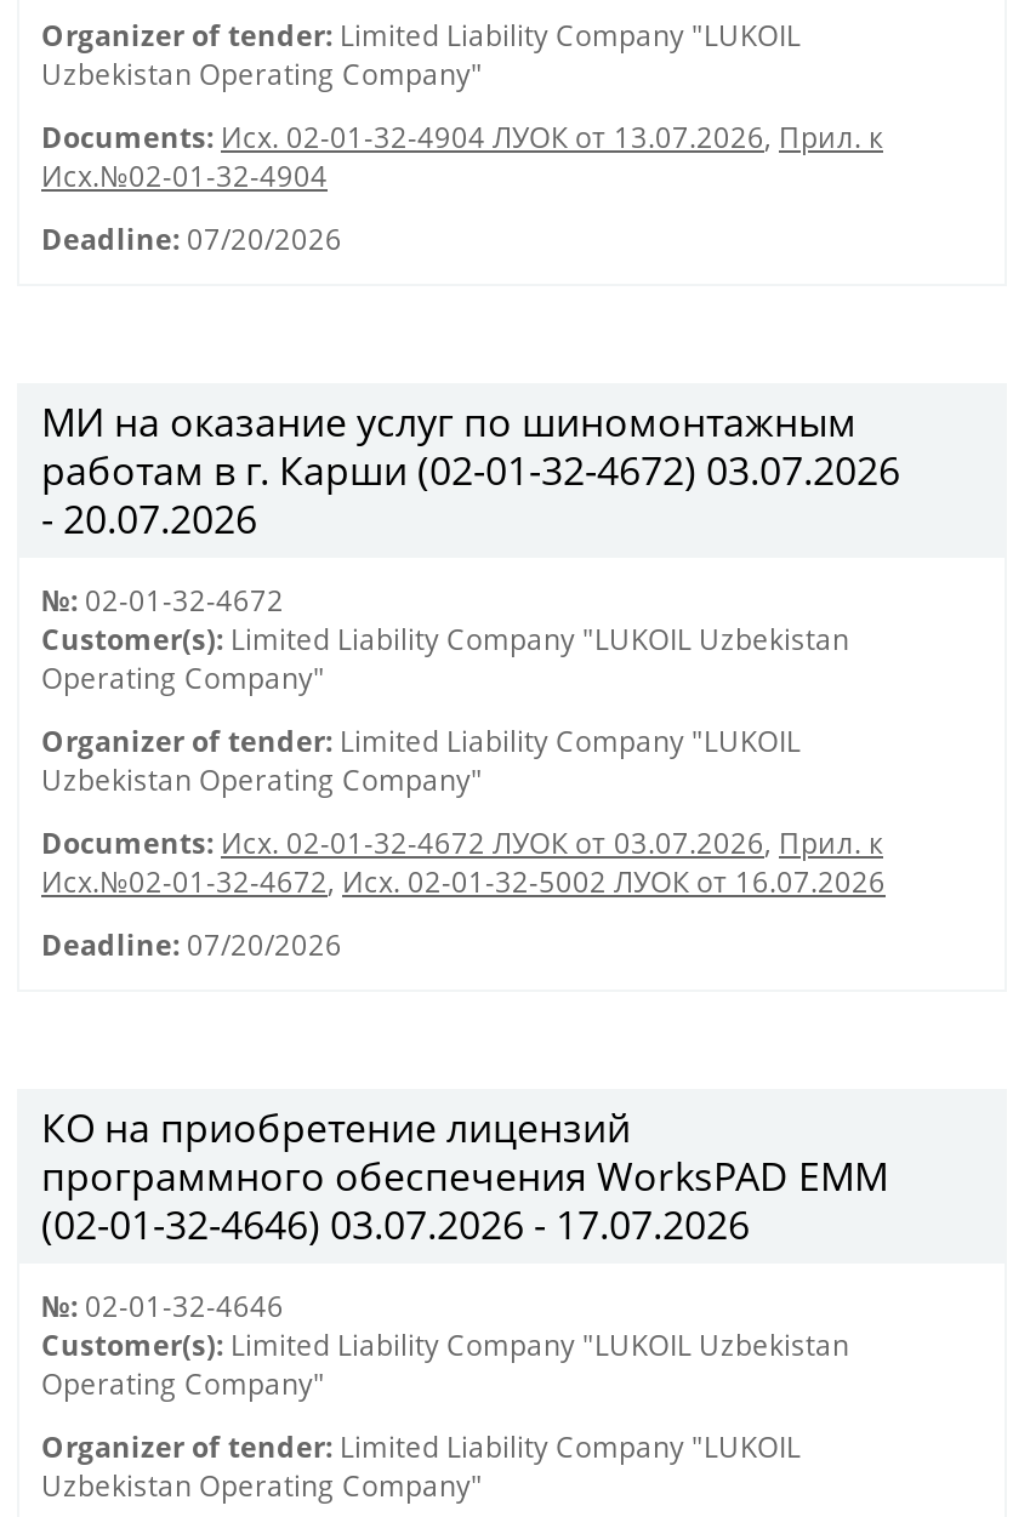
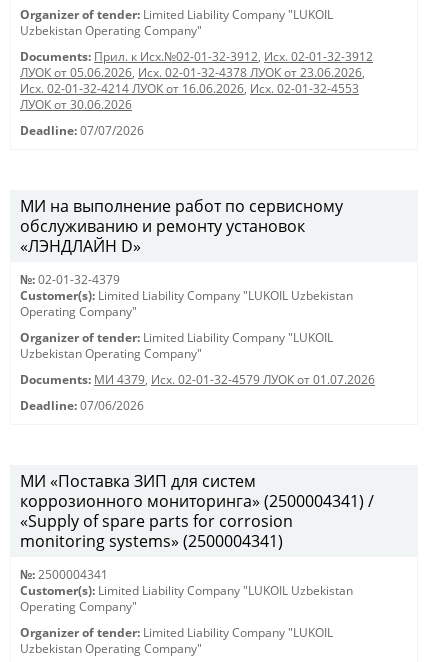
- Documents: Исх. 02-01-32-4904 ЛУОК от 13.07.2026, Прил. к
- Исх.№02-01-32-4904
+ Documents: Прил. к Исх.№02-01-32-3912, Исх. 02-01-32-3912
+ ЛУОК от 05.06.2026, Исх. 02-01-32-4378 ЛУОК от 23.06.2026,
+ Исх. 02-01-32-4214 ЛУОК от 16.06.2026, Исх. 02-01-32-4553
+ ЛУОК от 30.06.2026

- Deadline: 07/20/2026
+ Deadline: 07/07/2026

- МИ на оказание услуг по шиномонтажным
- работам в г. Карши (02-01-32-4672) 03.07.2026
- - 20.07.2026
+ МИ на выполнение работ по сервисному
+ обслуживанию и ремонту установок
+ «ЛЭНДЛАЙН D»

- №: 02-01-32-4672
+ №: 02-01-32-4379

- Documents: Исх. 02-01-32-4672 ЛУОК от 03.07.2026, Прил. к
- Исх.№02-01-32-4672, Исх. 02-01-32-5002 ЛУОК от 16.07.2026
+ Documents: МИ 4379, Исх. 02-01-32-4579 ЛУОК от 01.07.2026

- Deadline: 07/20/2026
+ Deadline: 07/06/2026

- КО на приобретение лицензий
- программного обеспечения WorksPAD EMM
- (02-01-32-4646) 03.07.2026 - 17.07.2026
+ МИ «Поставка ЗИП для систем
+ коррозионного мониторинга» (2500004341) /
+ «Supply of spare parts for corrosion
+ monitoring systems» (2500004341)

- №: 02-01-32-4646
+ №: 2500004341
